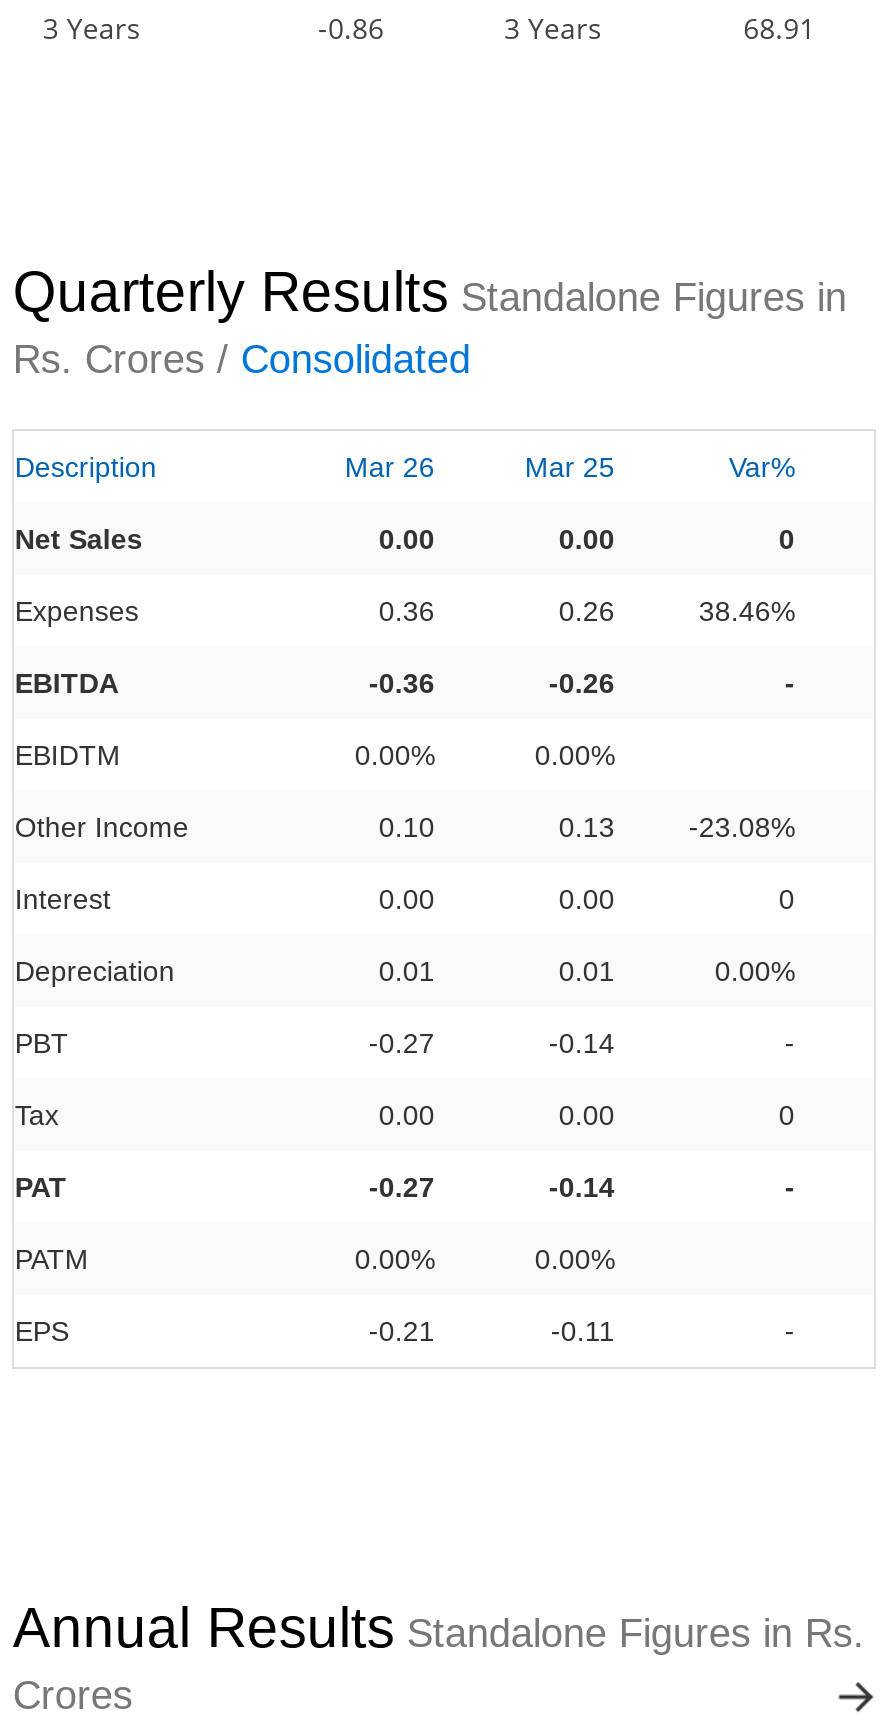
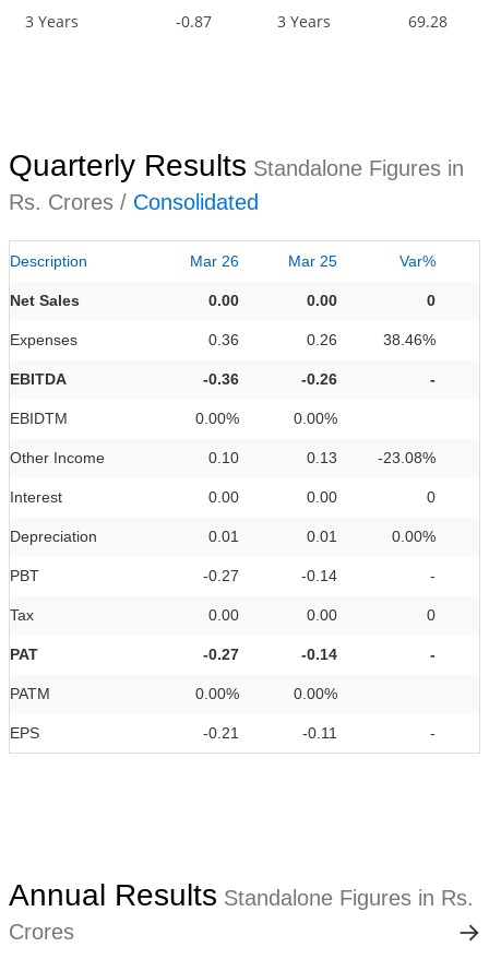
- -0.86
+ -0.87

- 68.91
+ 69.28
